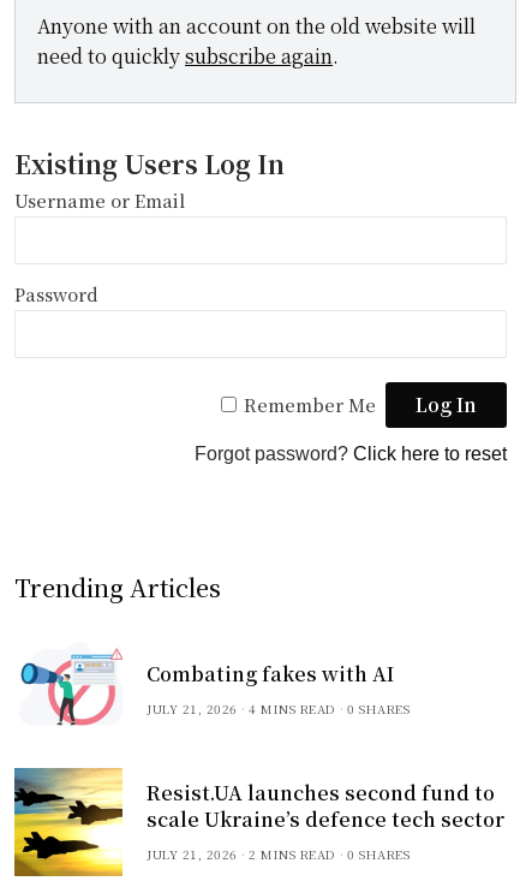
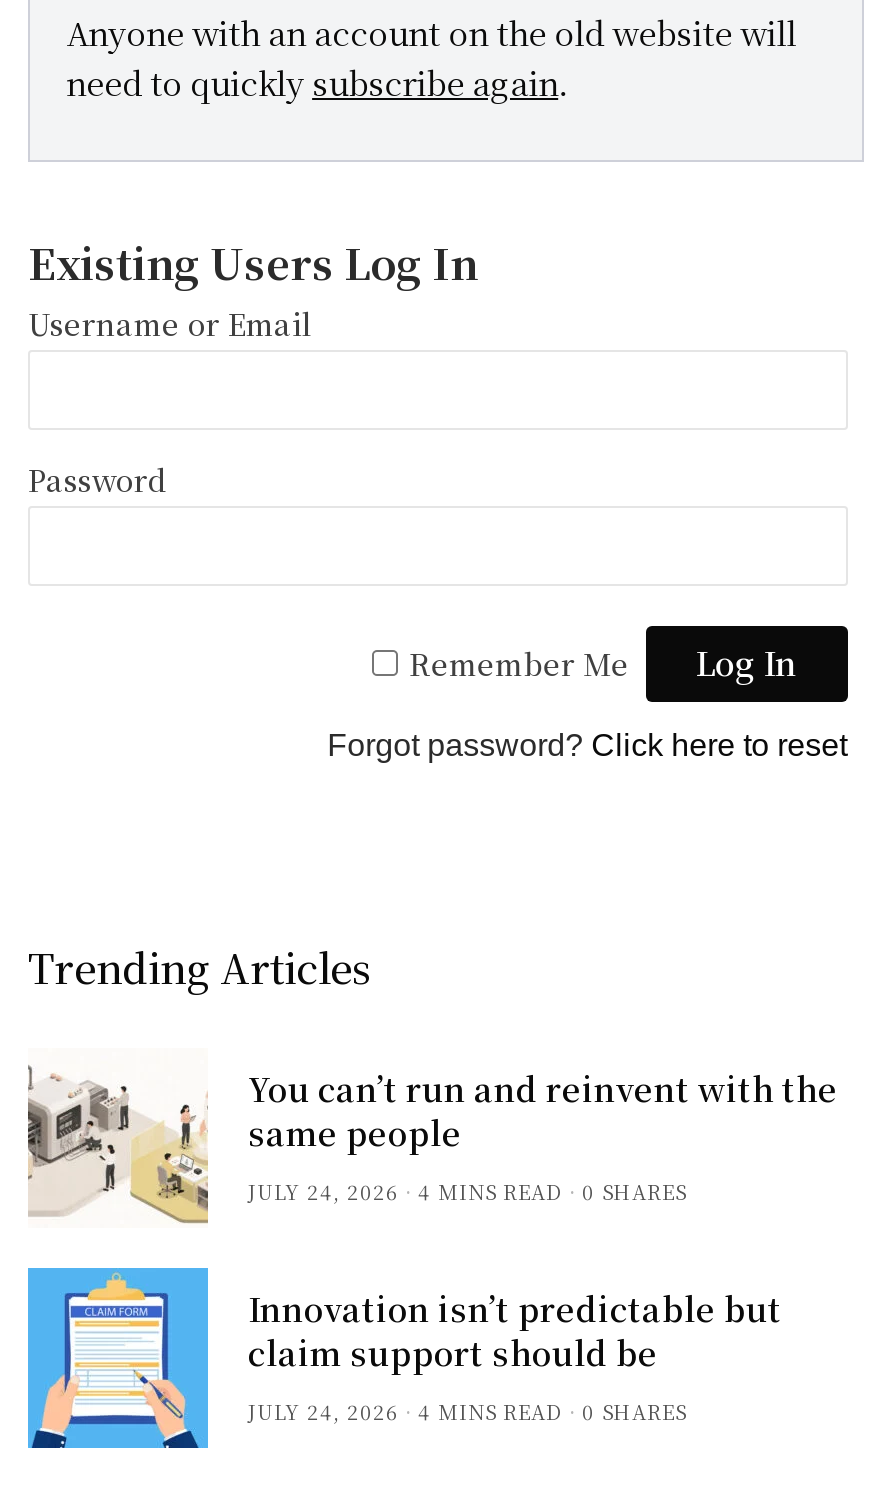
- [image]
- Combating fakes with AI
- JULY 21, 2026
+ [image]
+ You can’t run and reinvent with the
+ same people
+ JULY 24, 2026

- [image]
- Resist.UA launches second fund to
- scale Ukraine’s defence tech sector
- JULY 21, 2026
- 2 MINS READ
+ [image]
+ Innovation isn’t predictable but
+ claim support should be
+ JULY 24, 2026
+ 4 MINS READ
